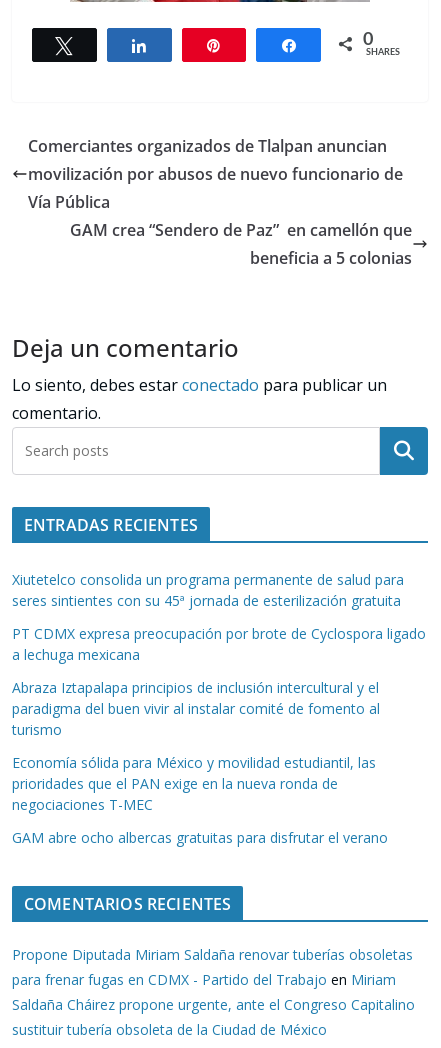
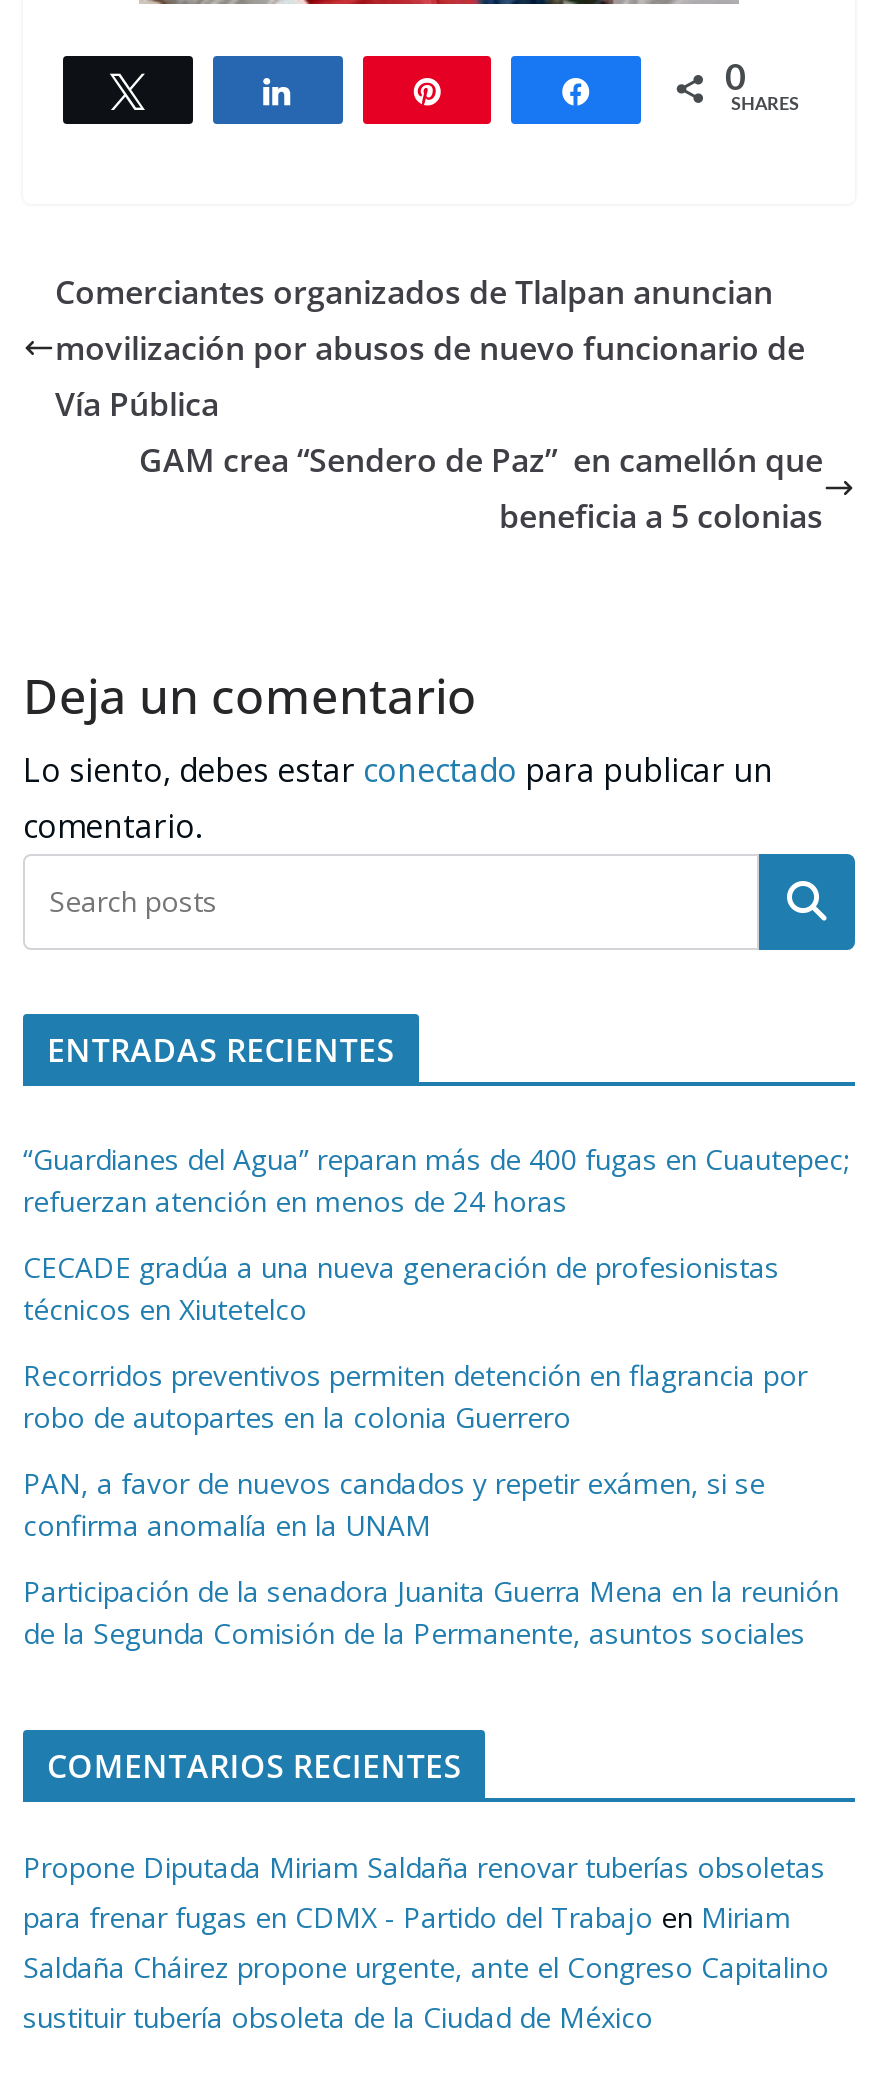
- Xiutetelco consolida un programa permanente de salud para
- seres sintientes con su 45ª jornada de esterilización gratuita
+ “Guardianes del Agua” reparan más de 400 fugas en Cuautepec;
+ refuerzan atención en menos de 24 horas

- PT CDMX expresa preocupación por brote de Cyclospora ligado
- a lechuga mexicana
+ CECADE gradúa a una nueva generación de profesionistas
+ técnicos en Xiutetelco

- Abraza Iztapalapa principios de inclusión intercultural y el
- paradigma del buen vivir al instalar comité de fomento al
- turismo
+ Recorridos preventivos permiten detención en flagrancia por
+ robo de autopartes en la colonia Guerrero

- Economía sólida para México y movilidad estudiantil, las
- prioridades que el PAN exige en la nueva ronda de
- negociaciones T-MEC
+ PAN, a favor de nuevos candados y repetir exámen, si se
+ confirma anomalía en la UNAM

- GAM abre ocho albercas gratuitas para disfrutar el verano
+ Participación de la senadora Juanita Guerra Mena en la reunión
+ de la Segunda Comisión de la Permanente, asuntos sociales
